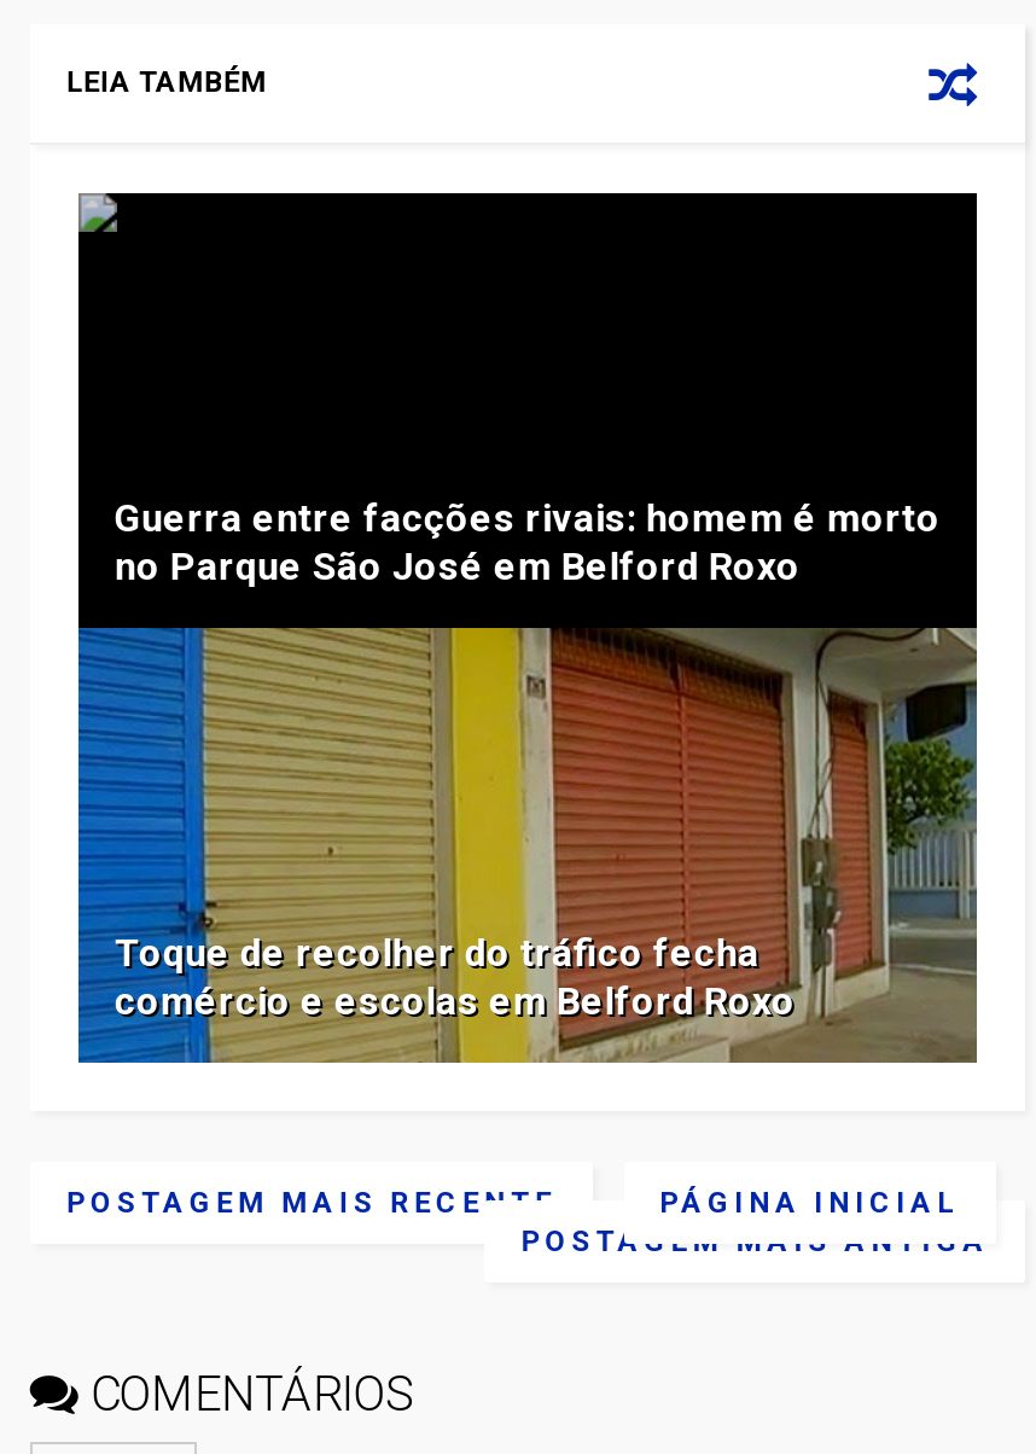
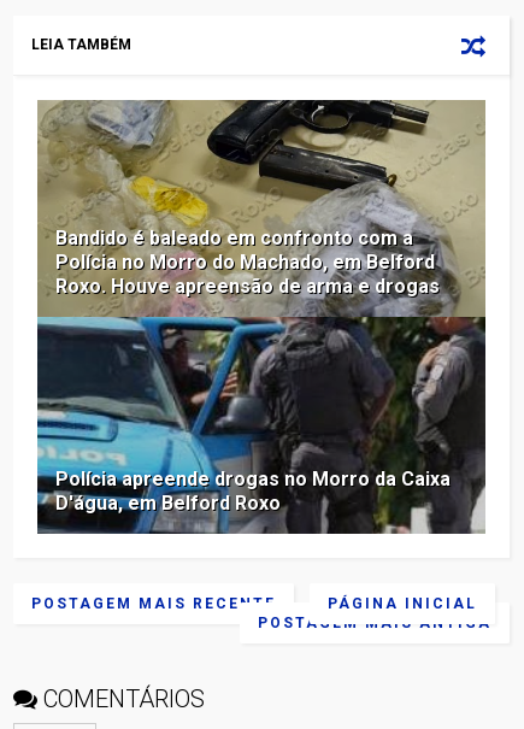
- [image]
- Guerra entre facções rivais: homem é morto
- no Parque São José em Belford Roxo
+ [image]
+ Bandido é baleado em confronto com a
+ Polícia no Morro do Machado, em Belford
+ Roxo. Houve apreensão de arma e drogas

- Toque de recolher do tráfico fecha
- comércio e escolas em Belford Roxo
+ Polícia apreende drogas no Morro da Caixa
+ D'água, em Belford Roxo
